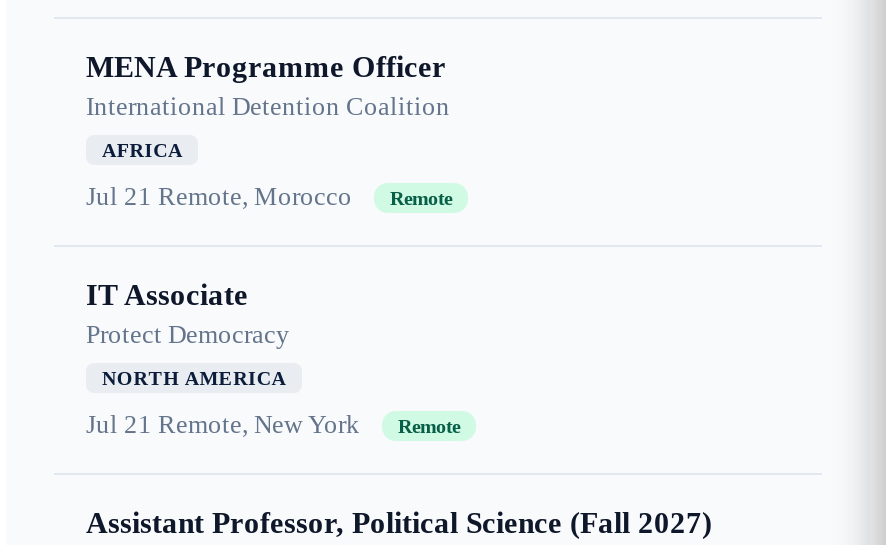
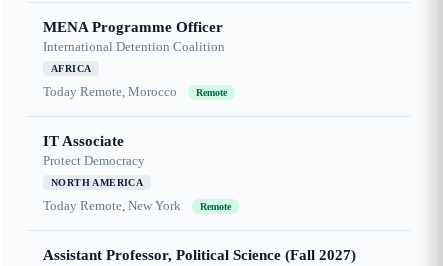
- Jul 21 Remote, Morocco
+ Today Remote, Morocco

- Jul 21 Remote, New York
+ Today Remote, New York
